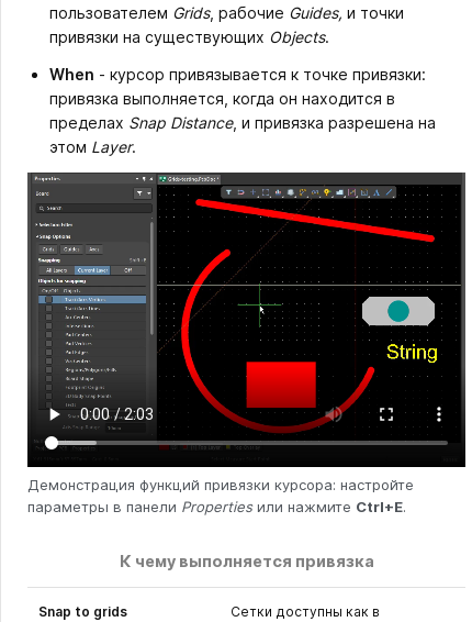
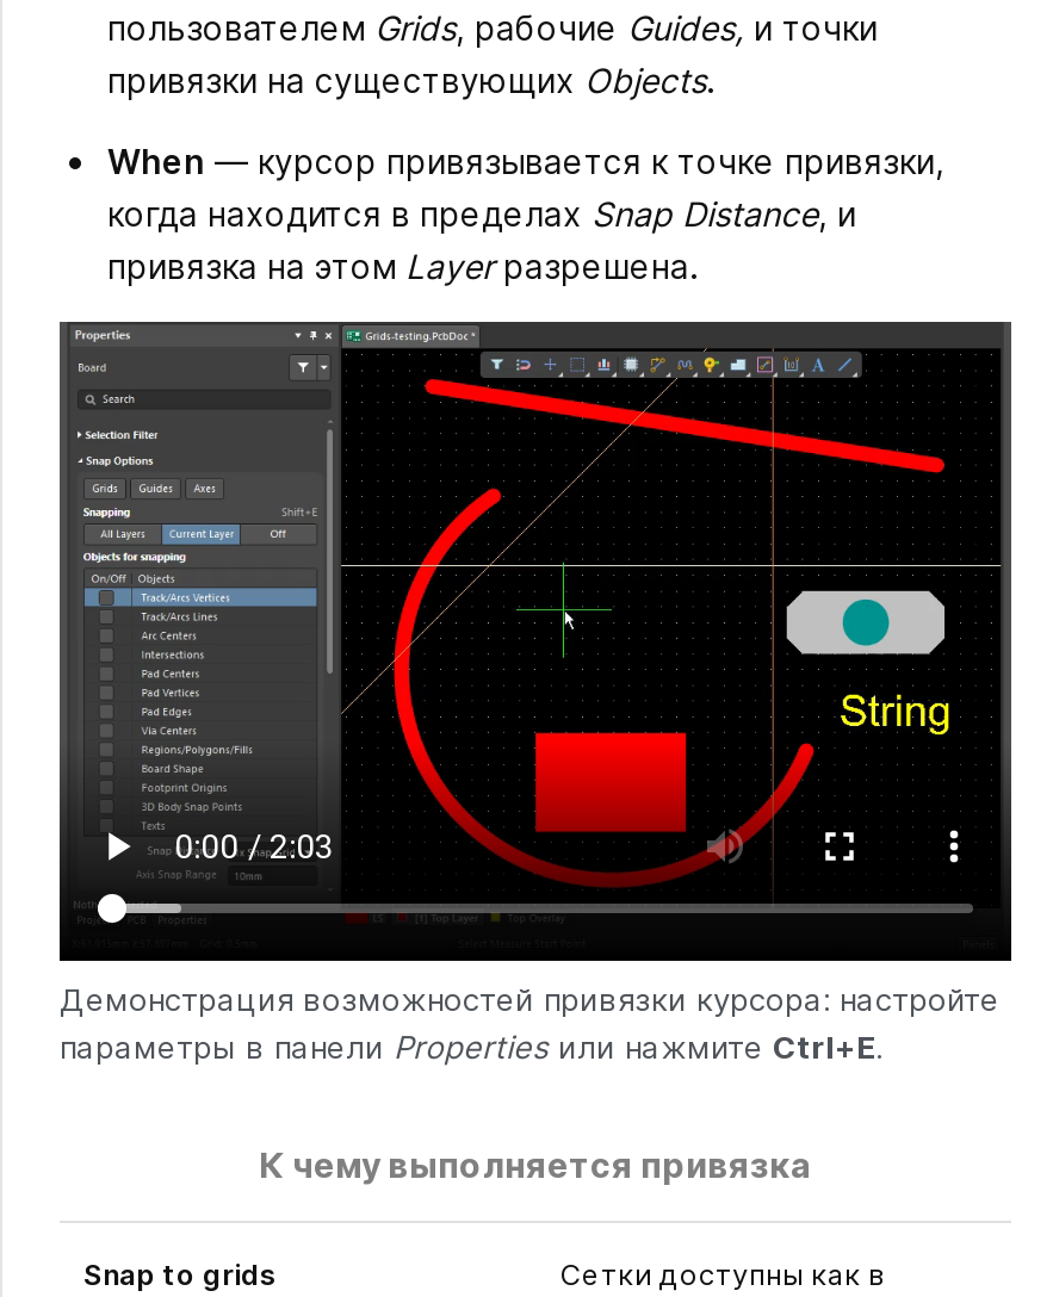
- When - курсор привязывается к точке привязки:
- привязка выполняется, когда он находится в
- пределах Snap Distance, и привязка разрешена на
- этом Layer.
+ When — курсор привязывается к точке привязки,
+ когда находится в пределах Snap Distance, и
+ привязка на этом Layer разрешена.

- Демонстрация функций привязки курсора: настройте
+ Демонстрация возможностей привязки курсора: настройте
